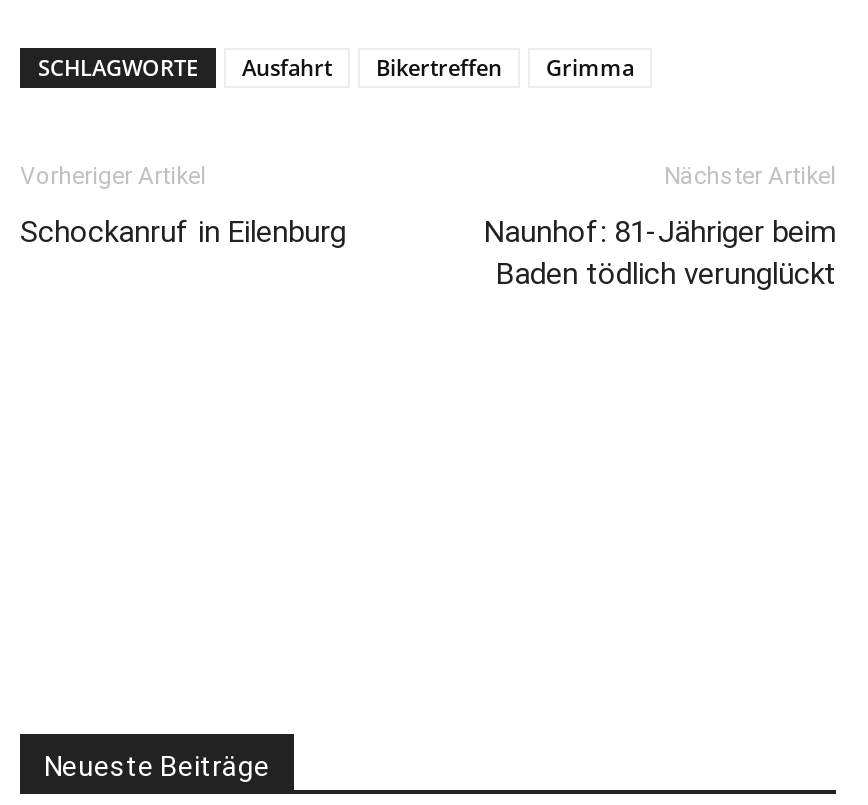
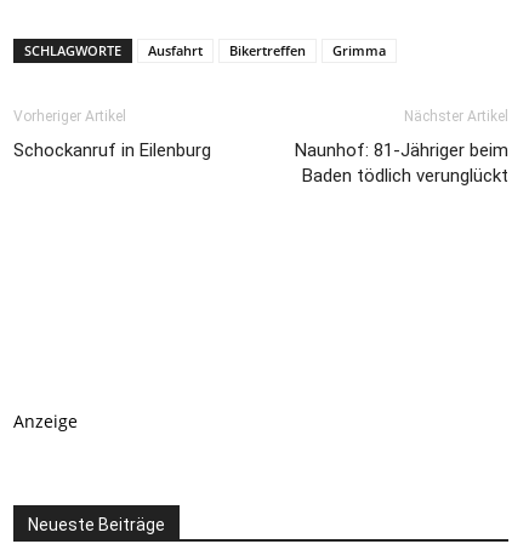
+ Anzeige
